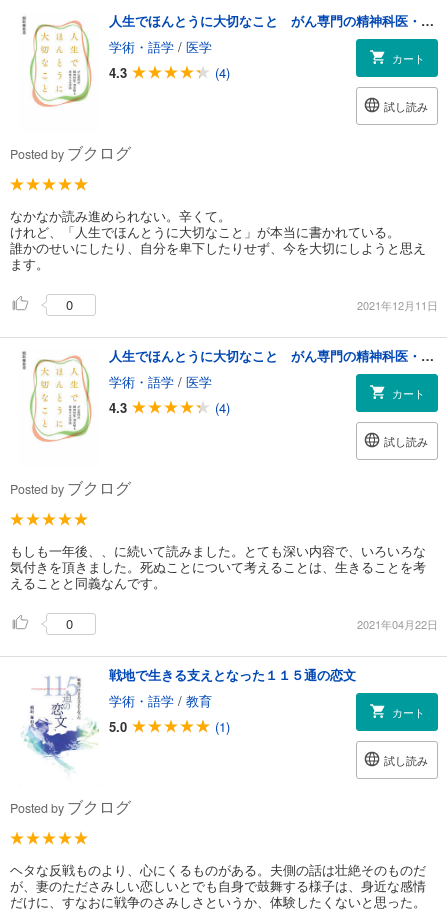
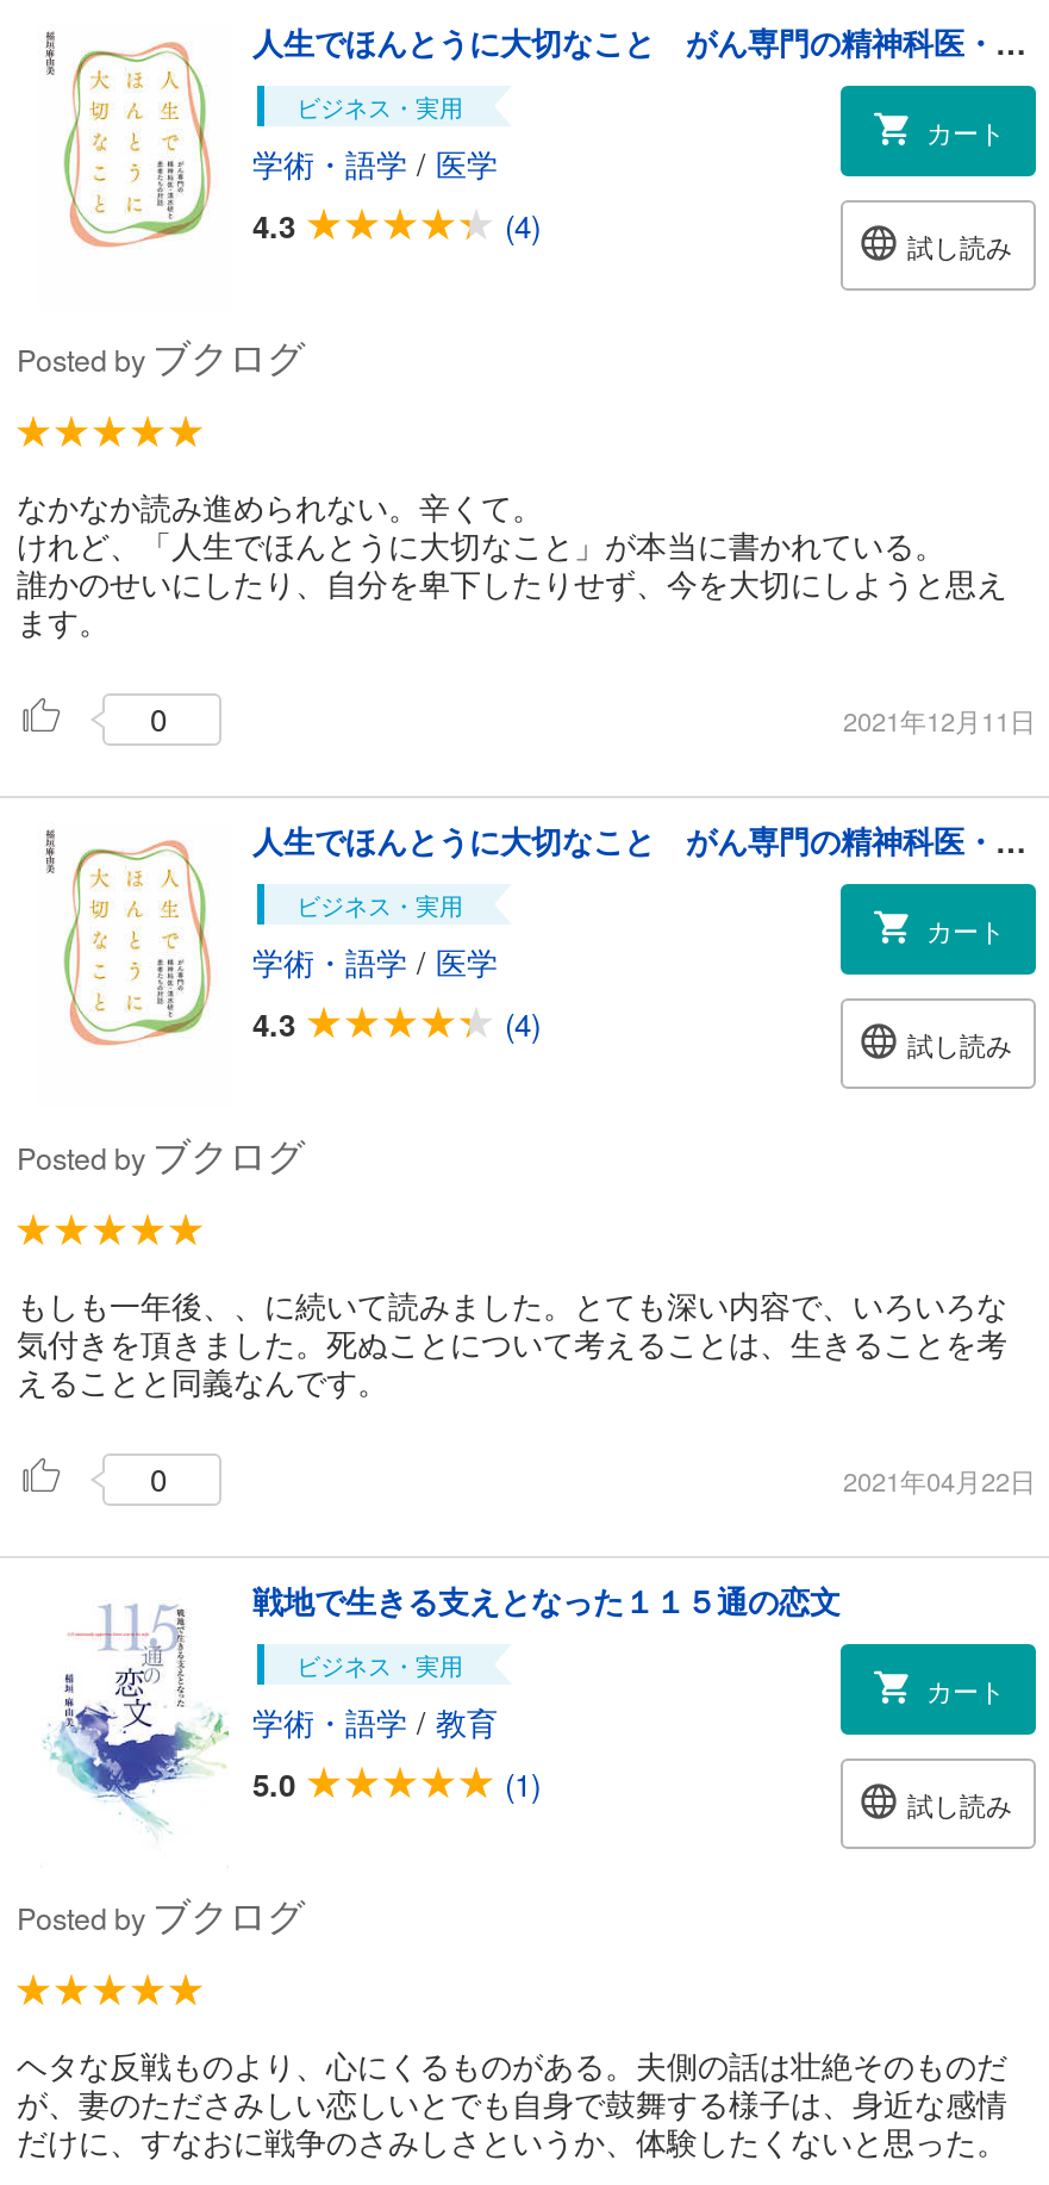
+ ビジネス・実用

moved down: 学術・語学/医学 | 4.3 | (4)

+ ビジネス・実用

moved down: 学術・語学/医学 | 4.3 | (4)

+ ビジネス・実用

moved down: 学術・語学/教育 | 5.0 | (1)
